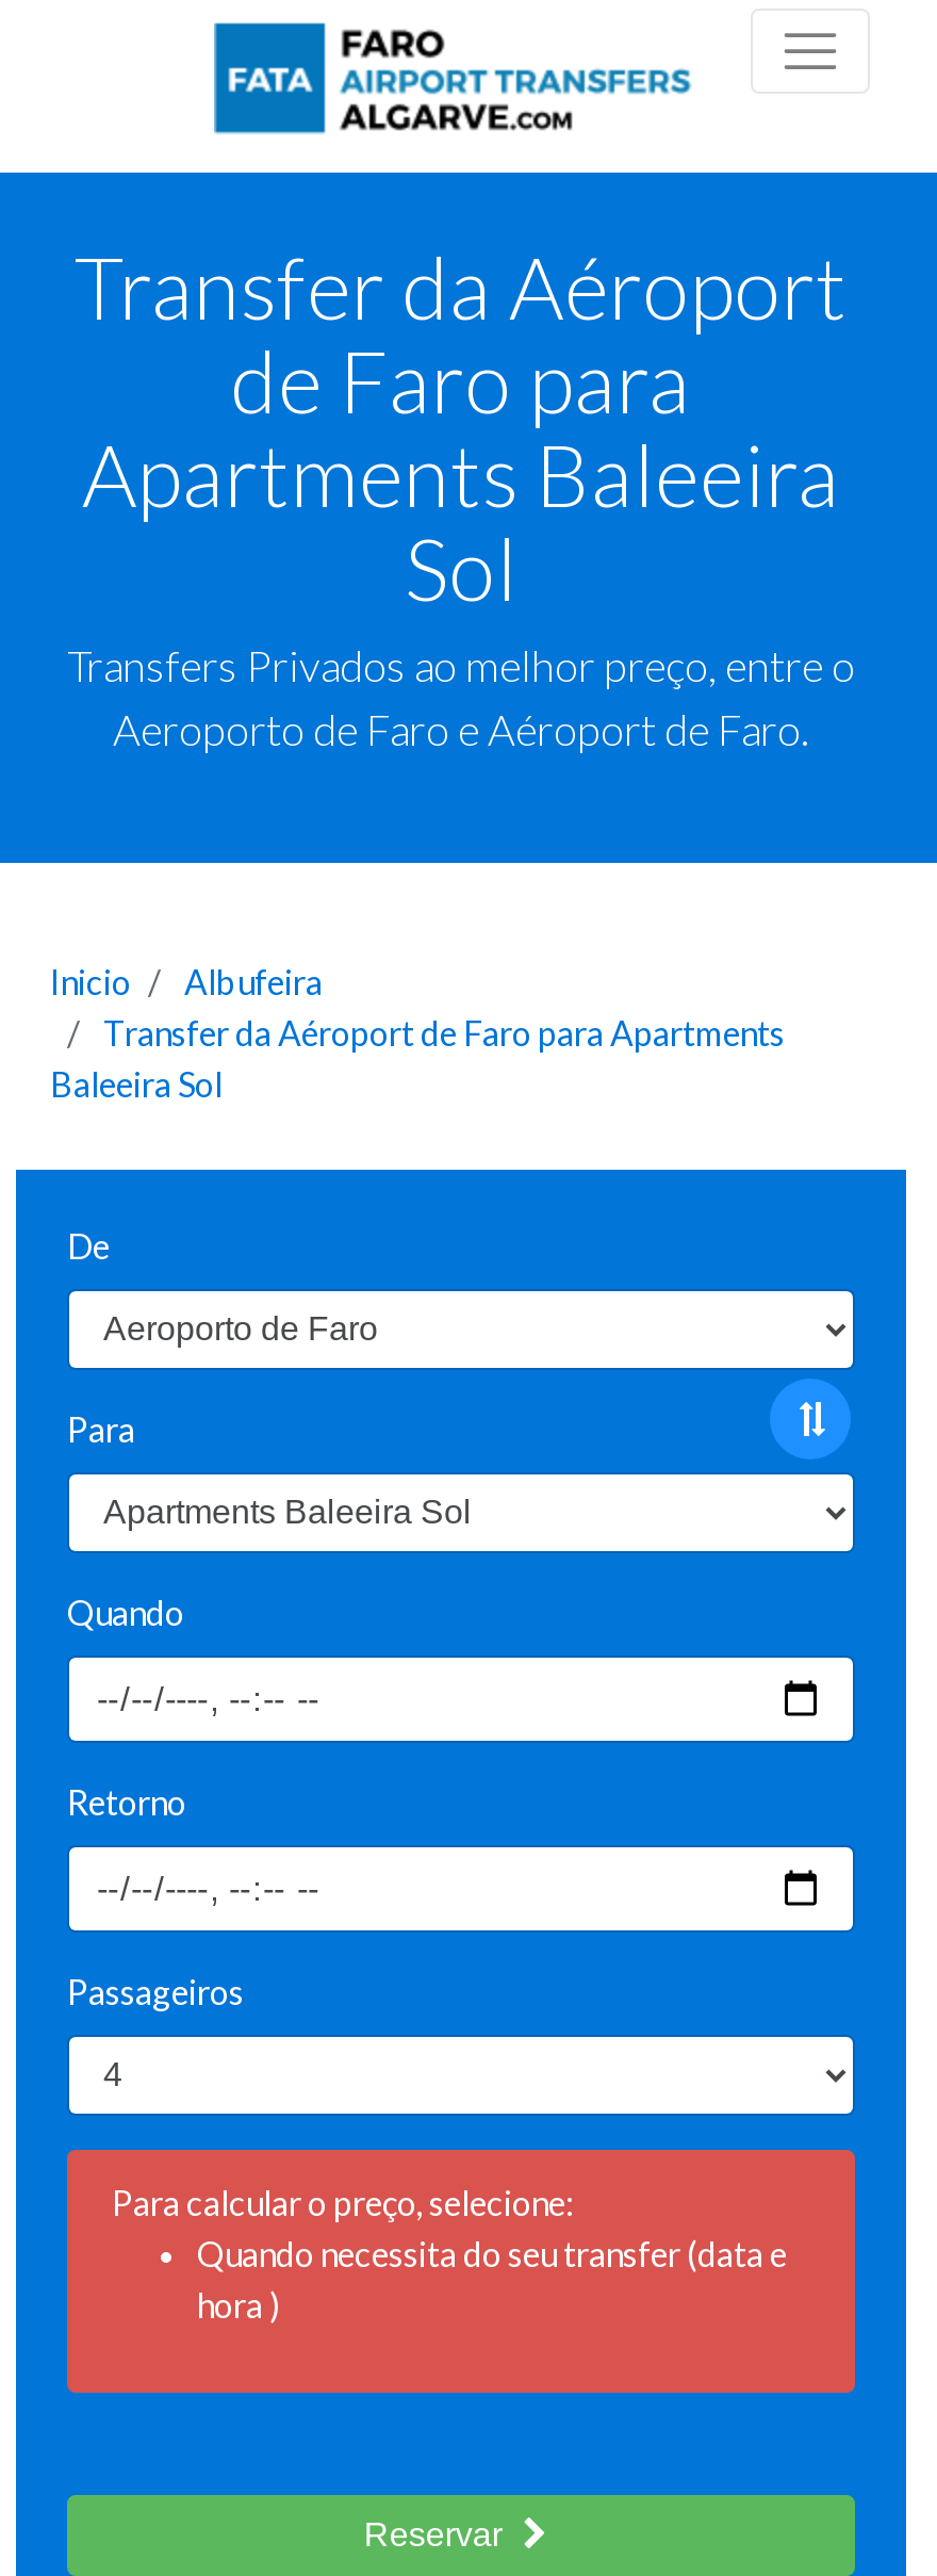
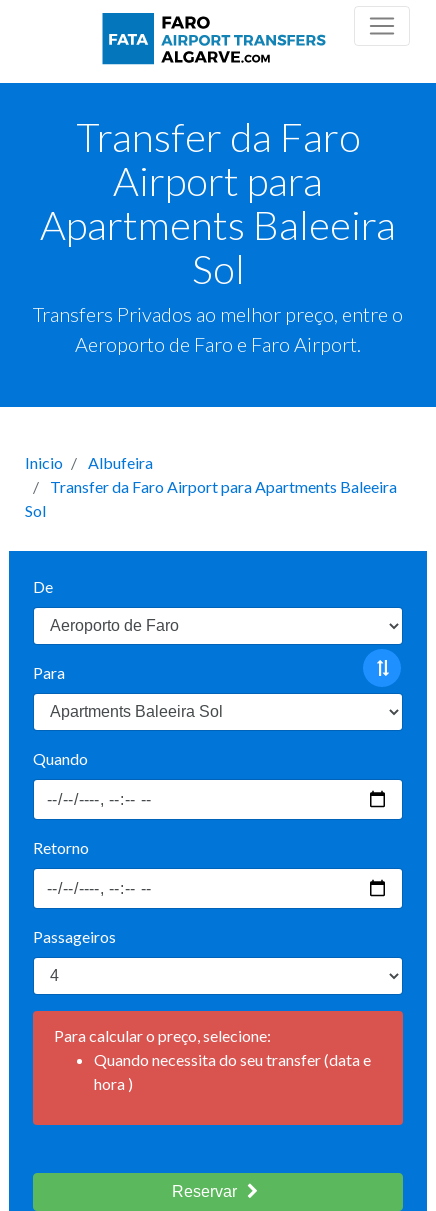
- Transfer da Aéroport
- de Faro para
+ Transfer da Faro
+ Airport para

- Aeroporto de Faro e Aéroport de Faro.
+ Aeroporto de Faro e Faro Airport.

- Transfer da Aéroport de Faro para Apartments
- Baleeira Sol
+ Transfer da Faro Airport para Apartments Baleeira
+ Sol
